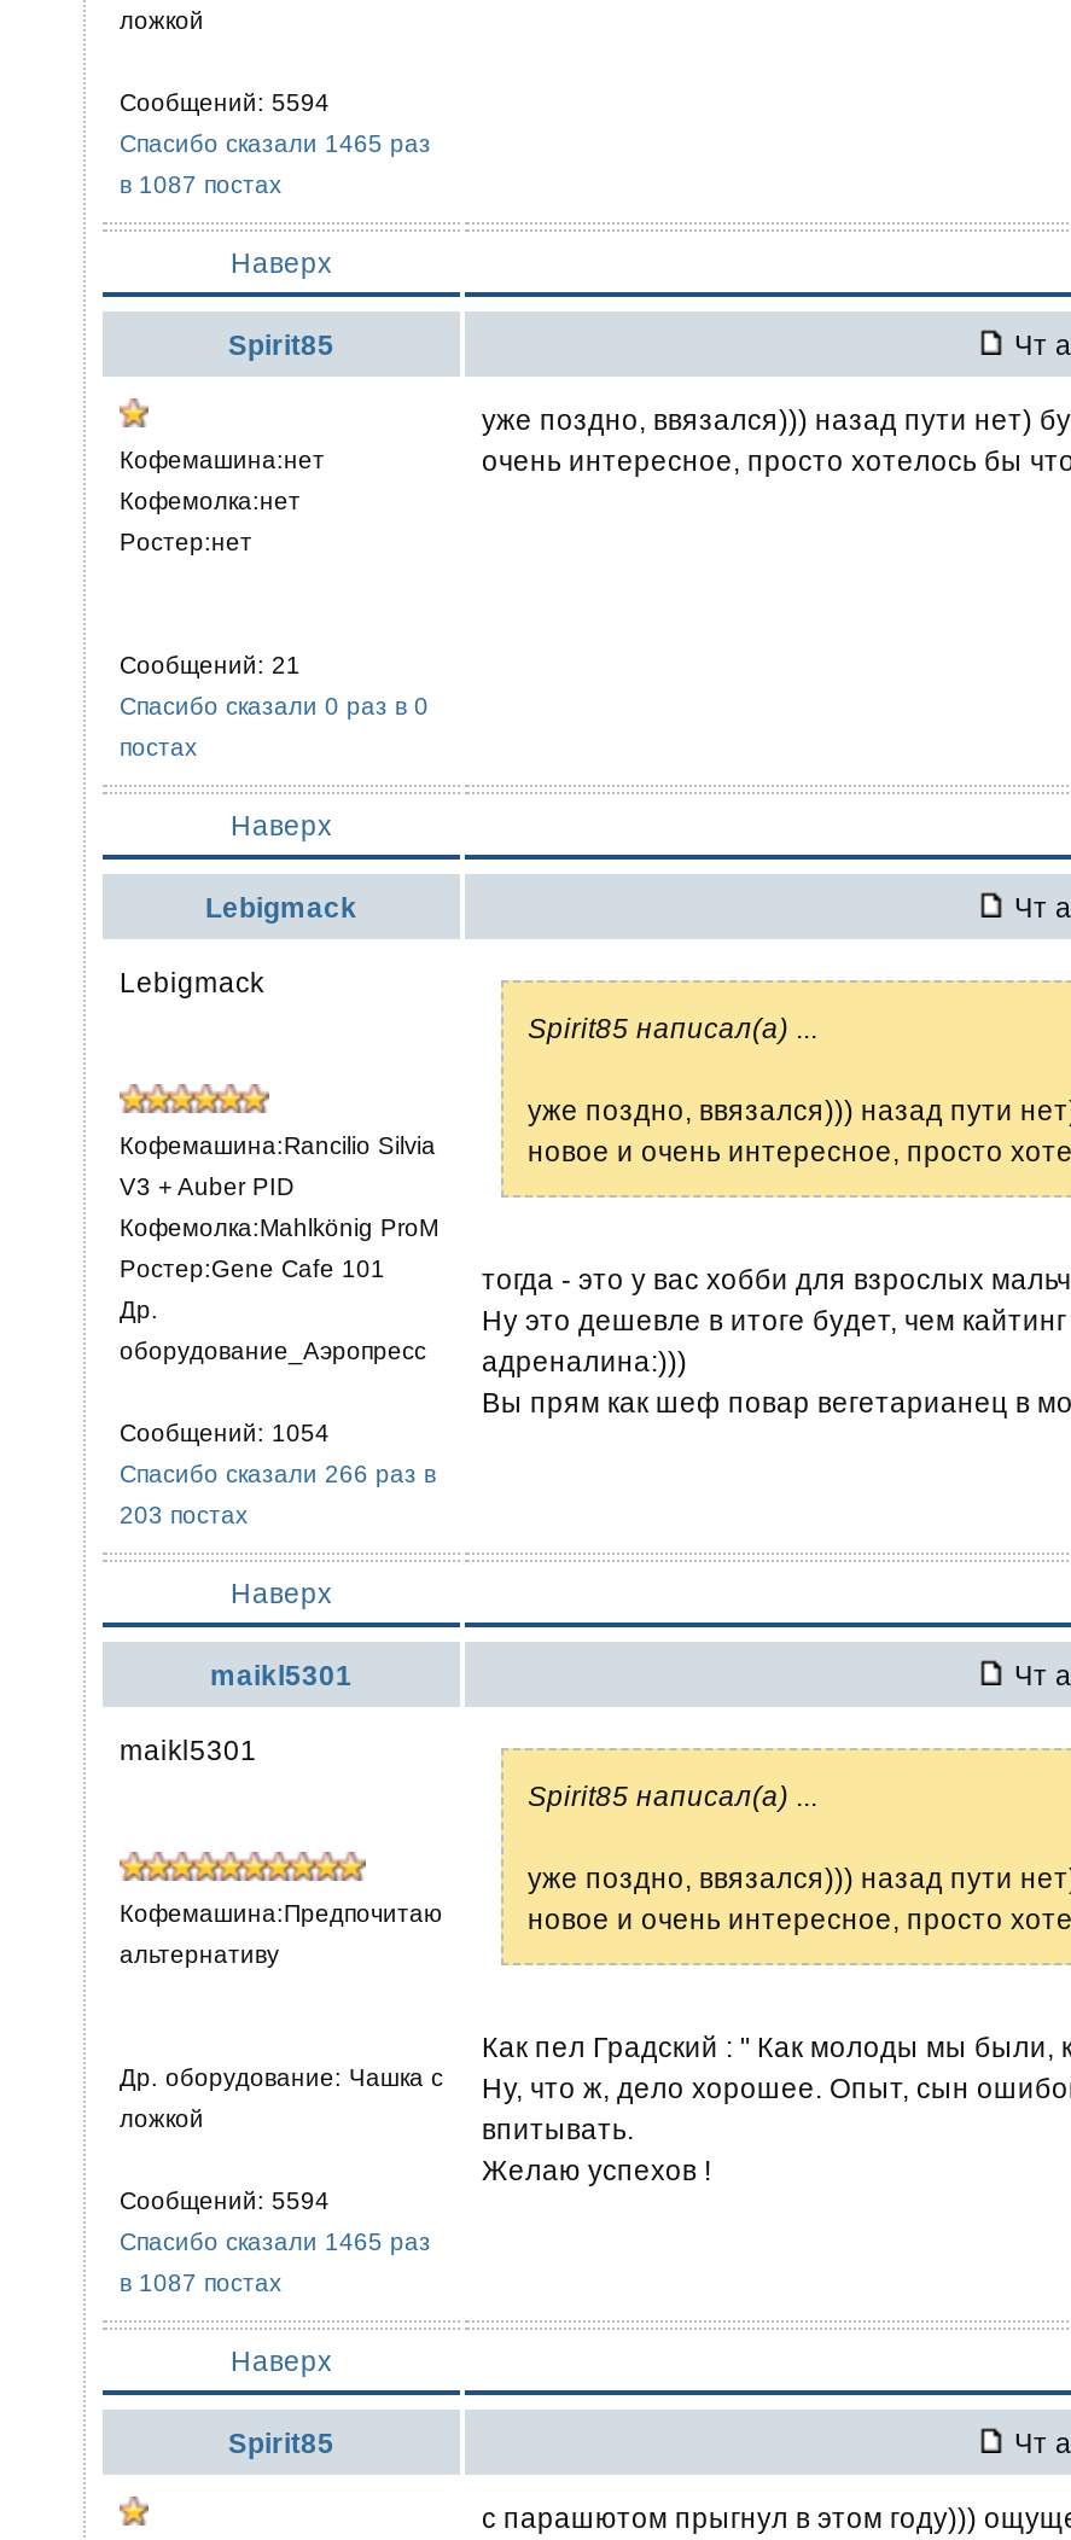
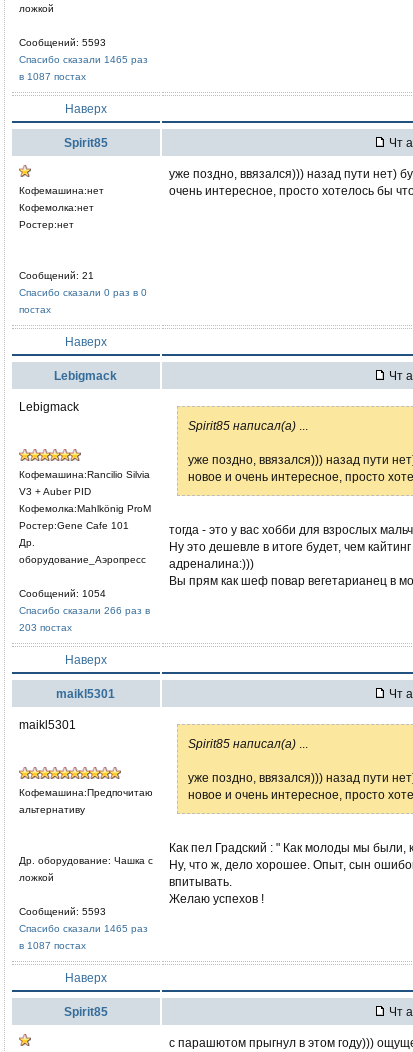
- Сообщений: 5594
+ Сообщений: 5593

- Сообщений: 5594
+ Сообщений: 5593
